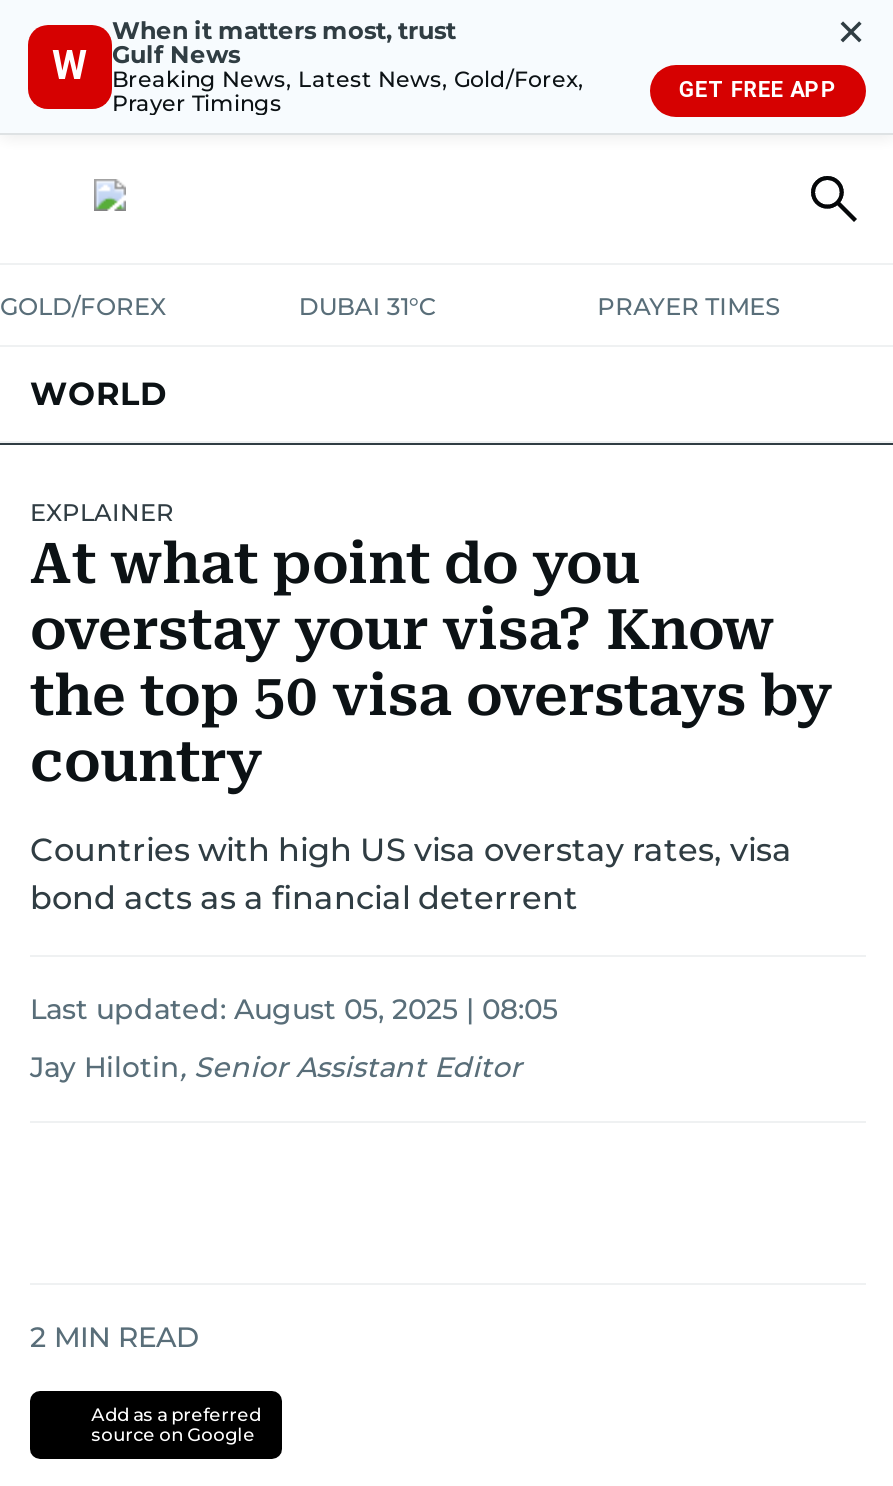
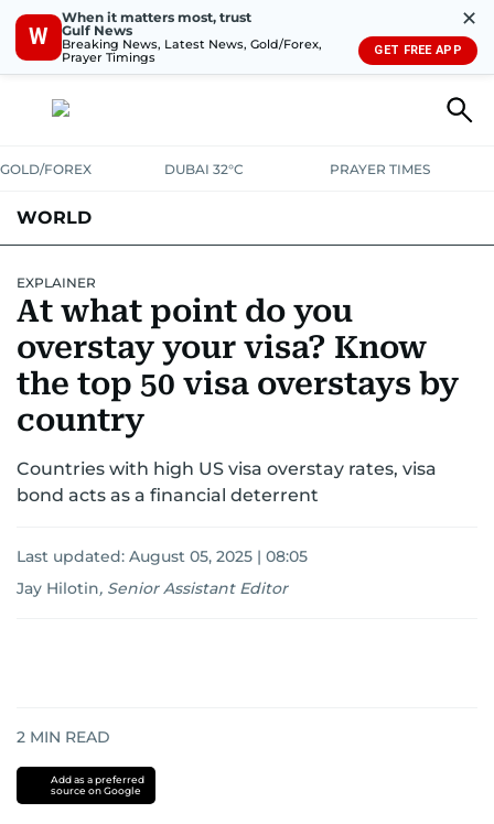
- DUBAI 31°C
+ DUBAI 32°C
